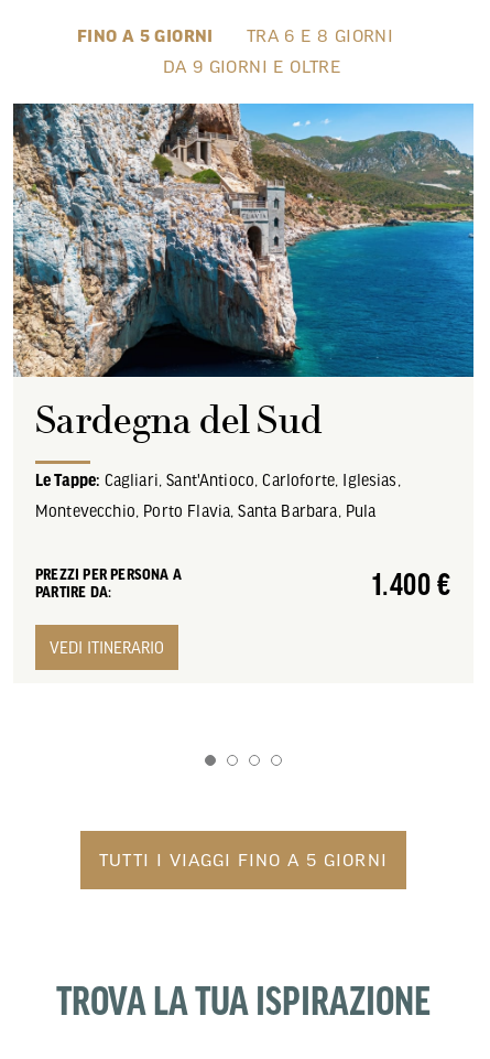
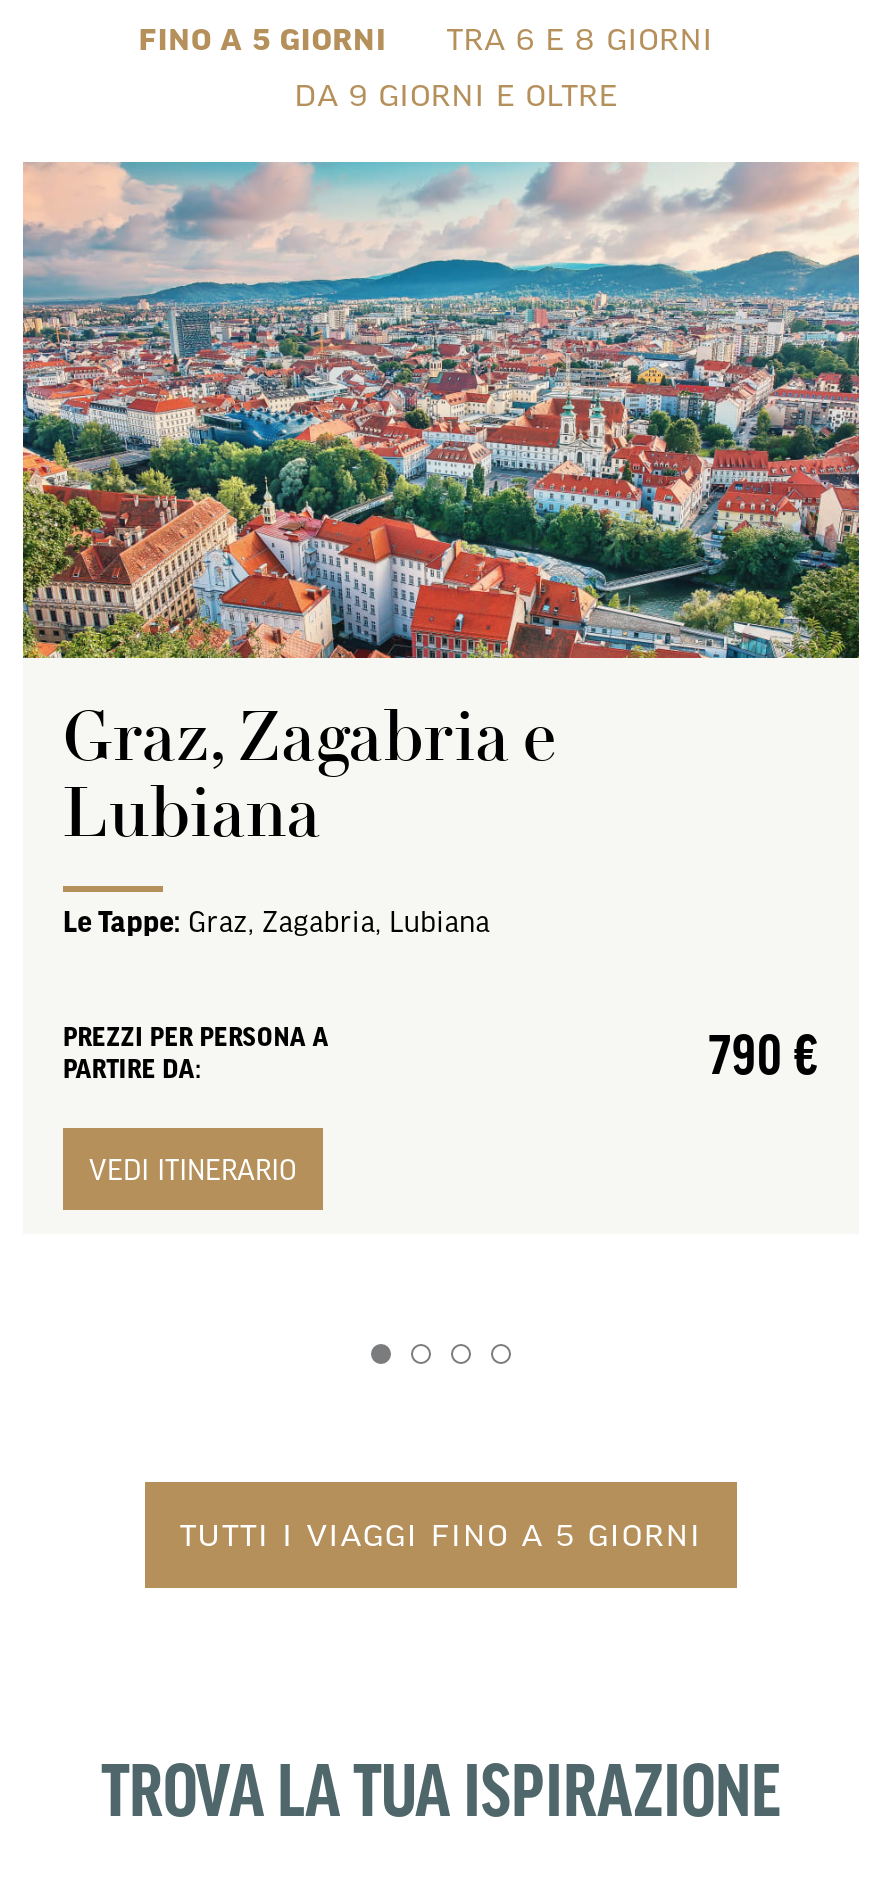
- [image]
- Sardegna del Sud
- Le Tappe: Cagliari, Sant'Antioco, Carloforte, Iglesias,
- Montevecchio, Porto Flavia, Santa Barbara, Pula
+ [image]
+ Graz, Zagabria e
+ Lubiana
+ Le Tappe: Graz, Zagabria, Lubiana

- 1.400 €
+ 790 €
